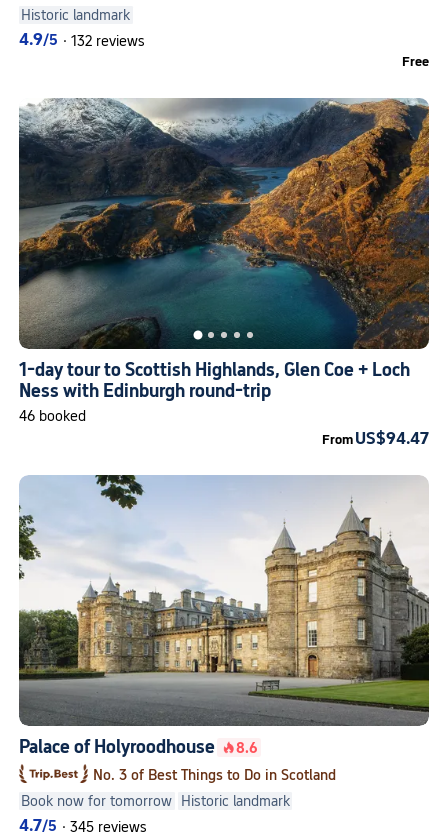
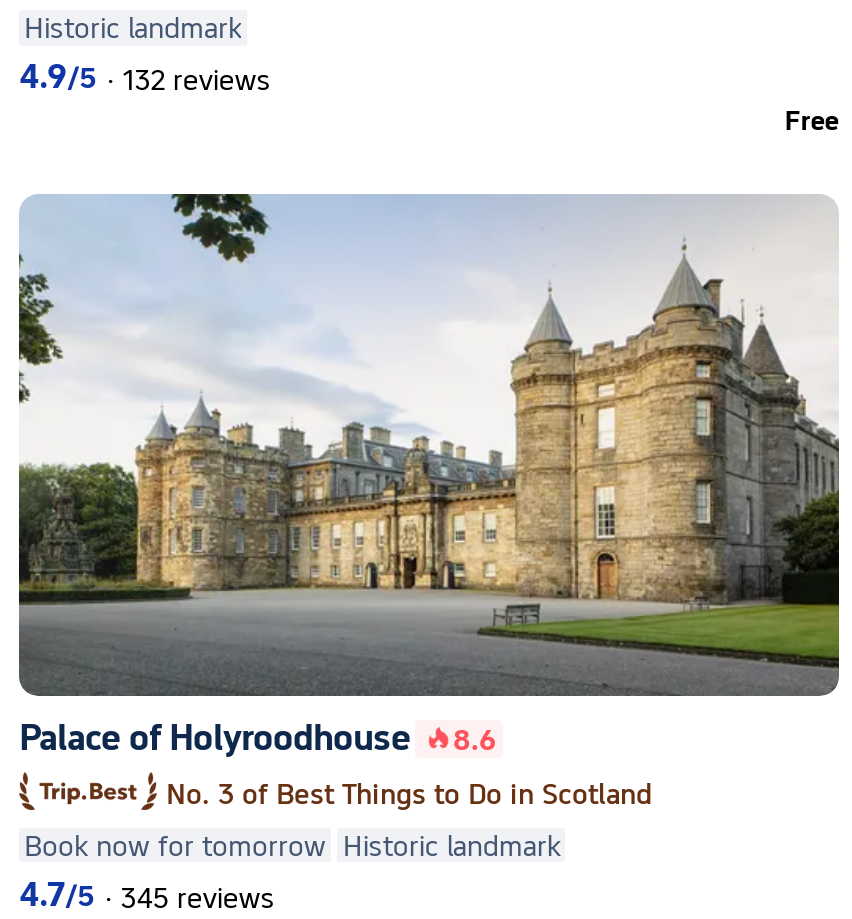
- [image]
- 1-day tour to Scottish Highlands, Glen Coe + Loch
- Ness with Edinburgh round-trip
- 46 booked
- From US$94.47
